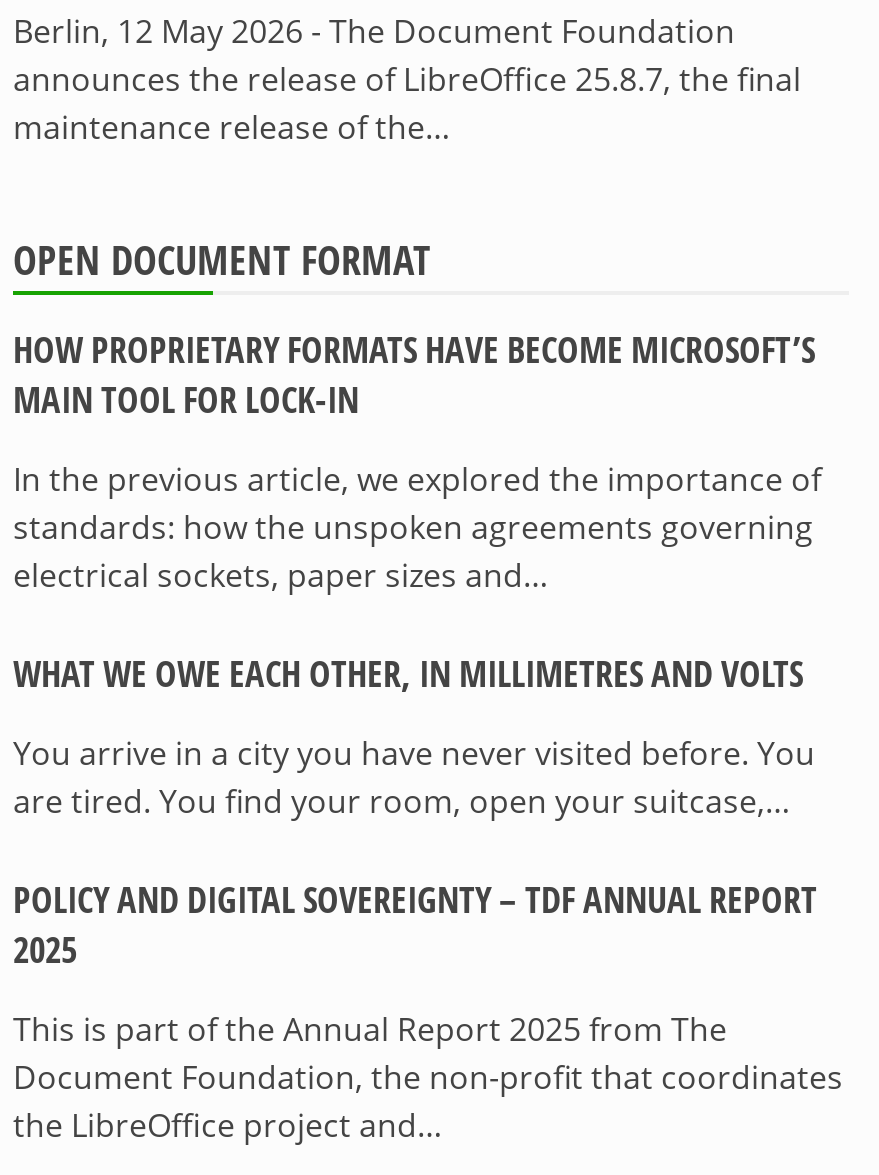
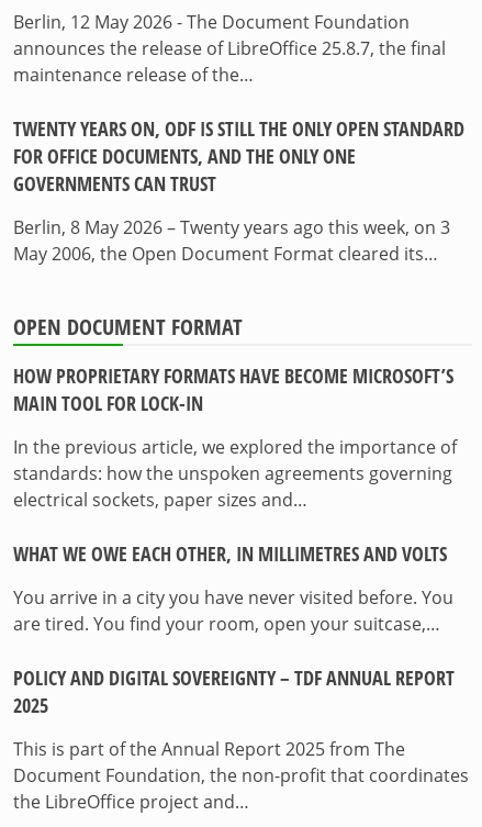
+ TWENTY YEARS ON, ODF IS STILL THE ONLY OPEN STANDARD
+ FOR OFFICE DOCUMENTS, AND THE ONLY ONE
+ GOVERNMENTS CAN TRUST
+ Berlin, 8 May 2026 – Twenty years ago this week, on 3
+ May 2006, the Open Document Format cleared its…
